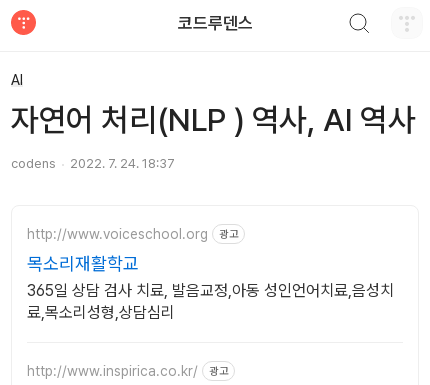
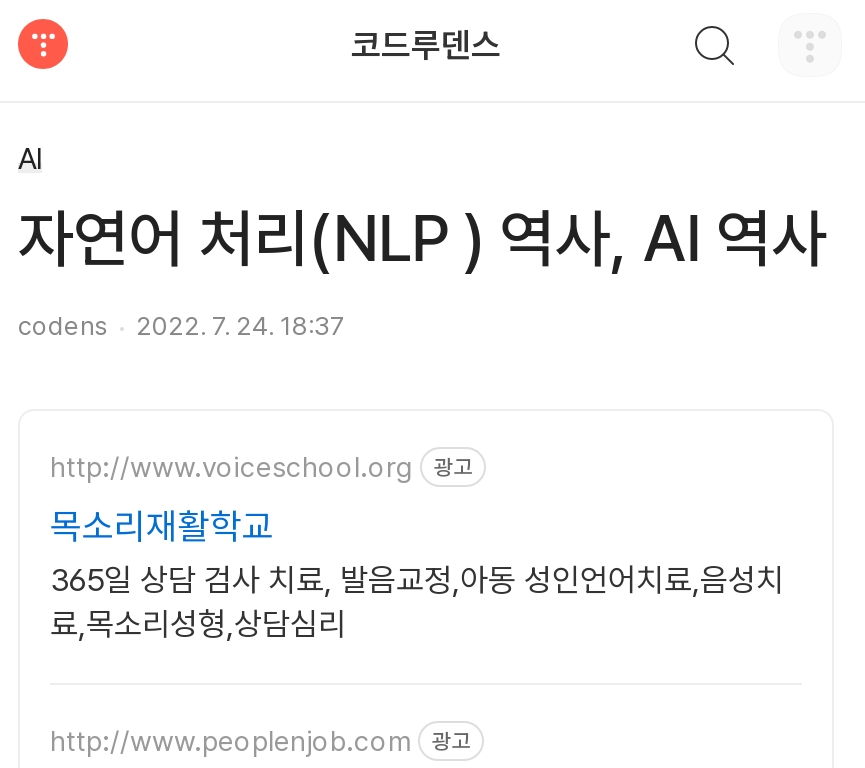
- http://www.inspirica.co.kr/
+ http://www.peoplenjob.com
